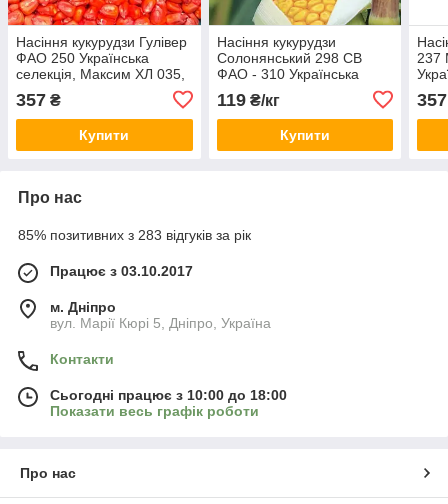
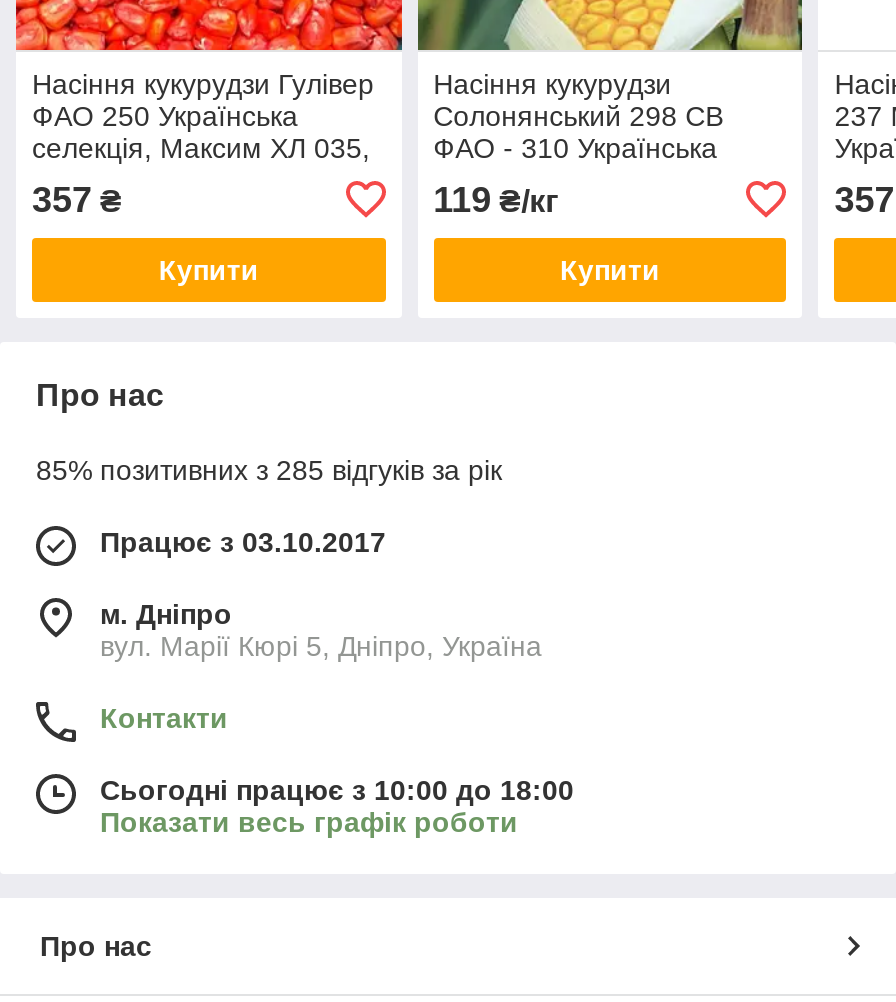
- 85% позитивних з 283 відгуків за рік
+ 85% позитивних з 285 відгуків за рік
